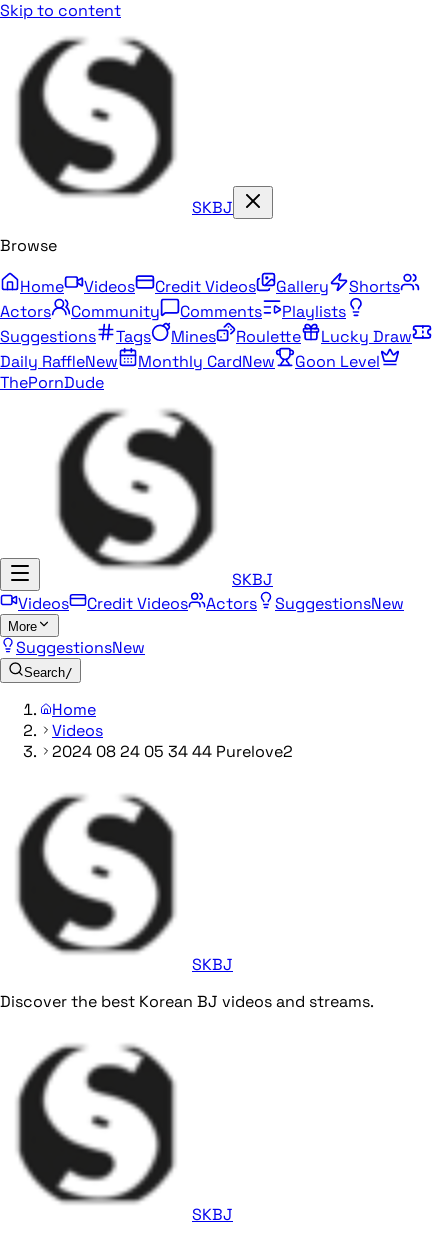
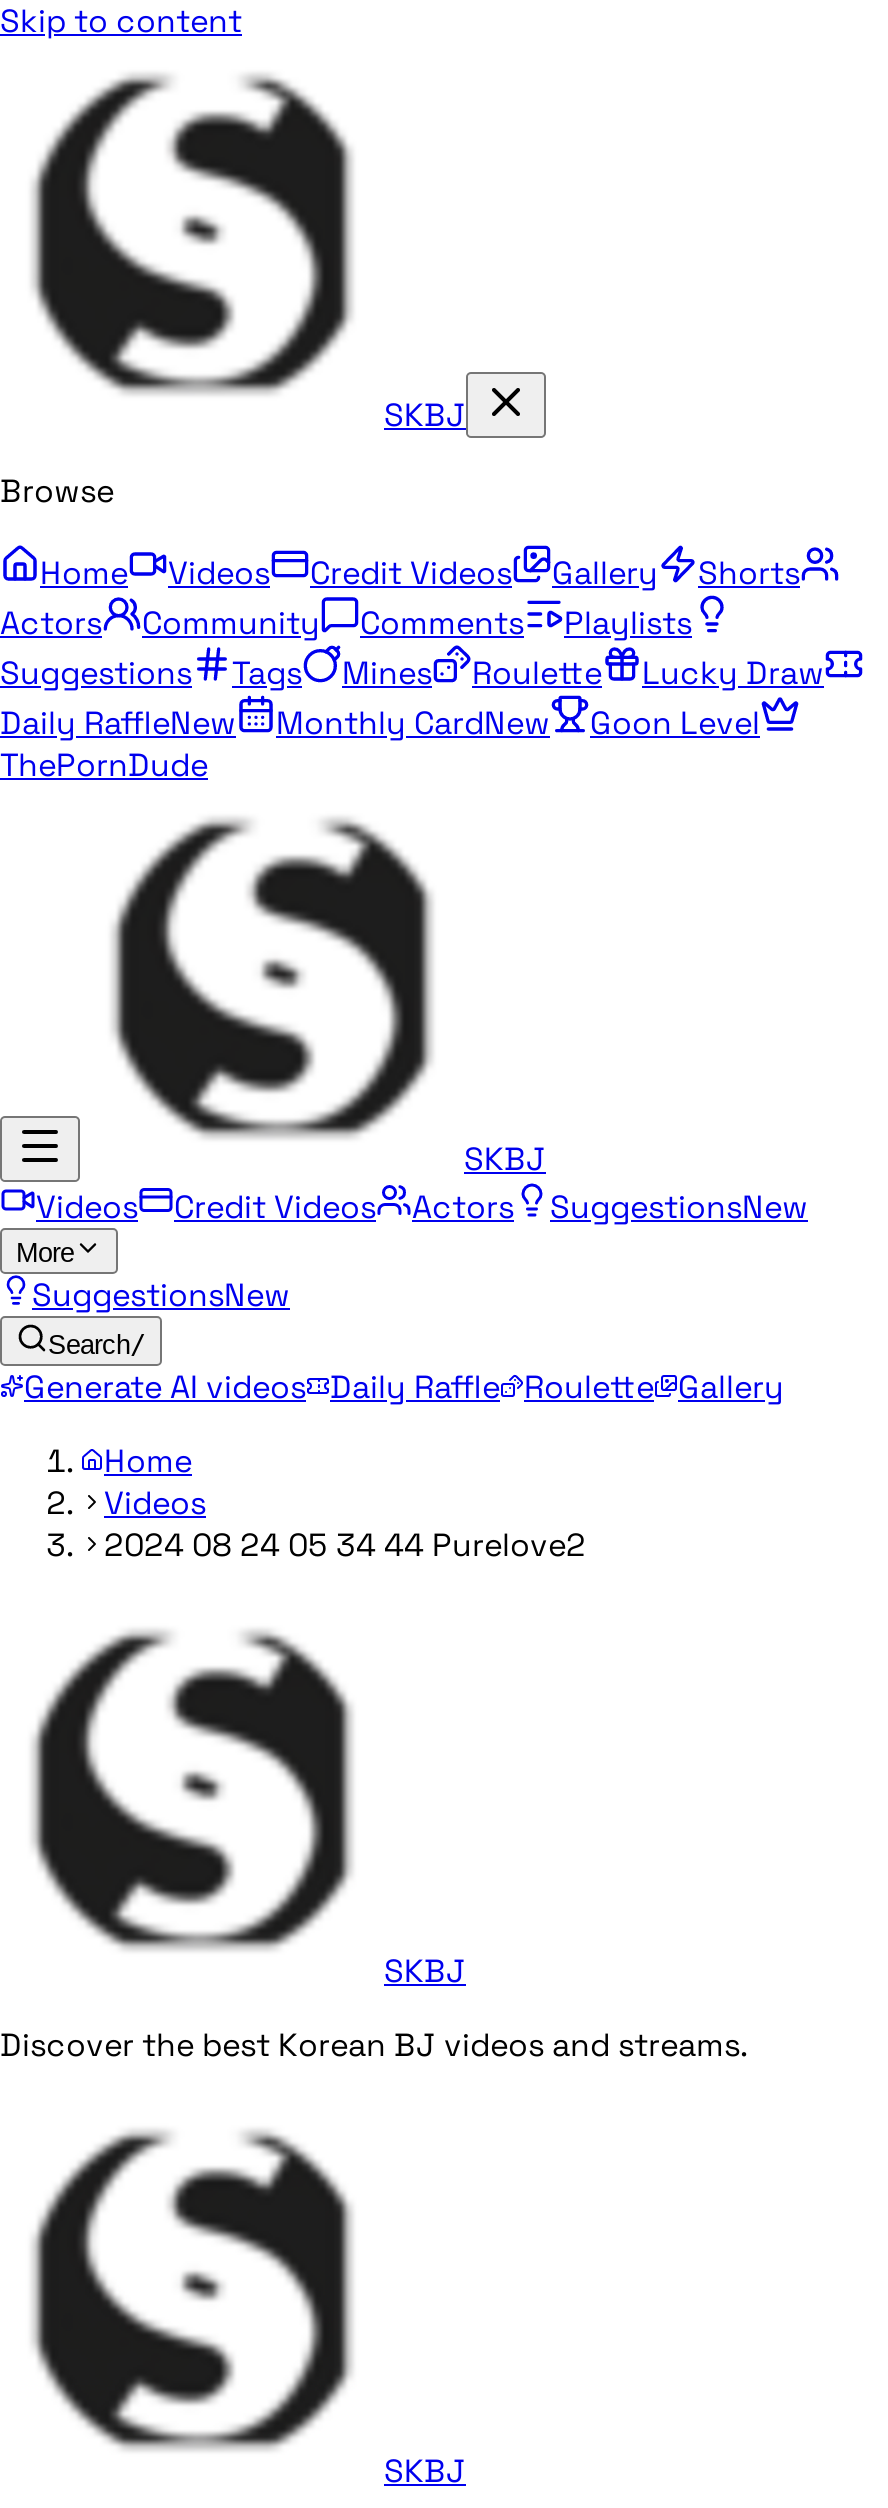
+ Generate AI videos Daily Raffle Roulette Gallery
